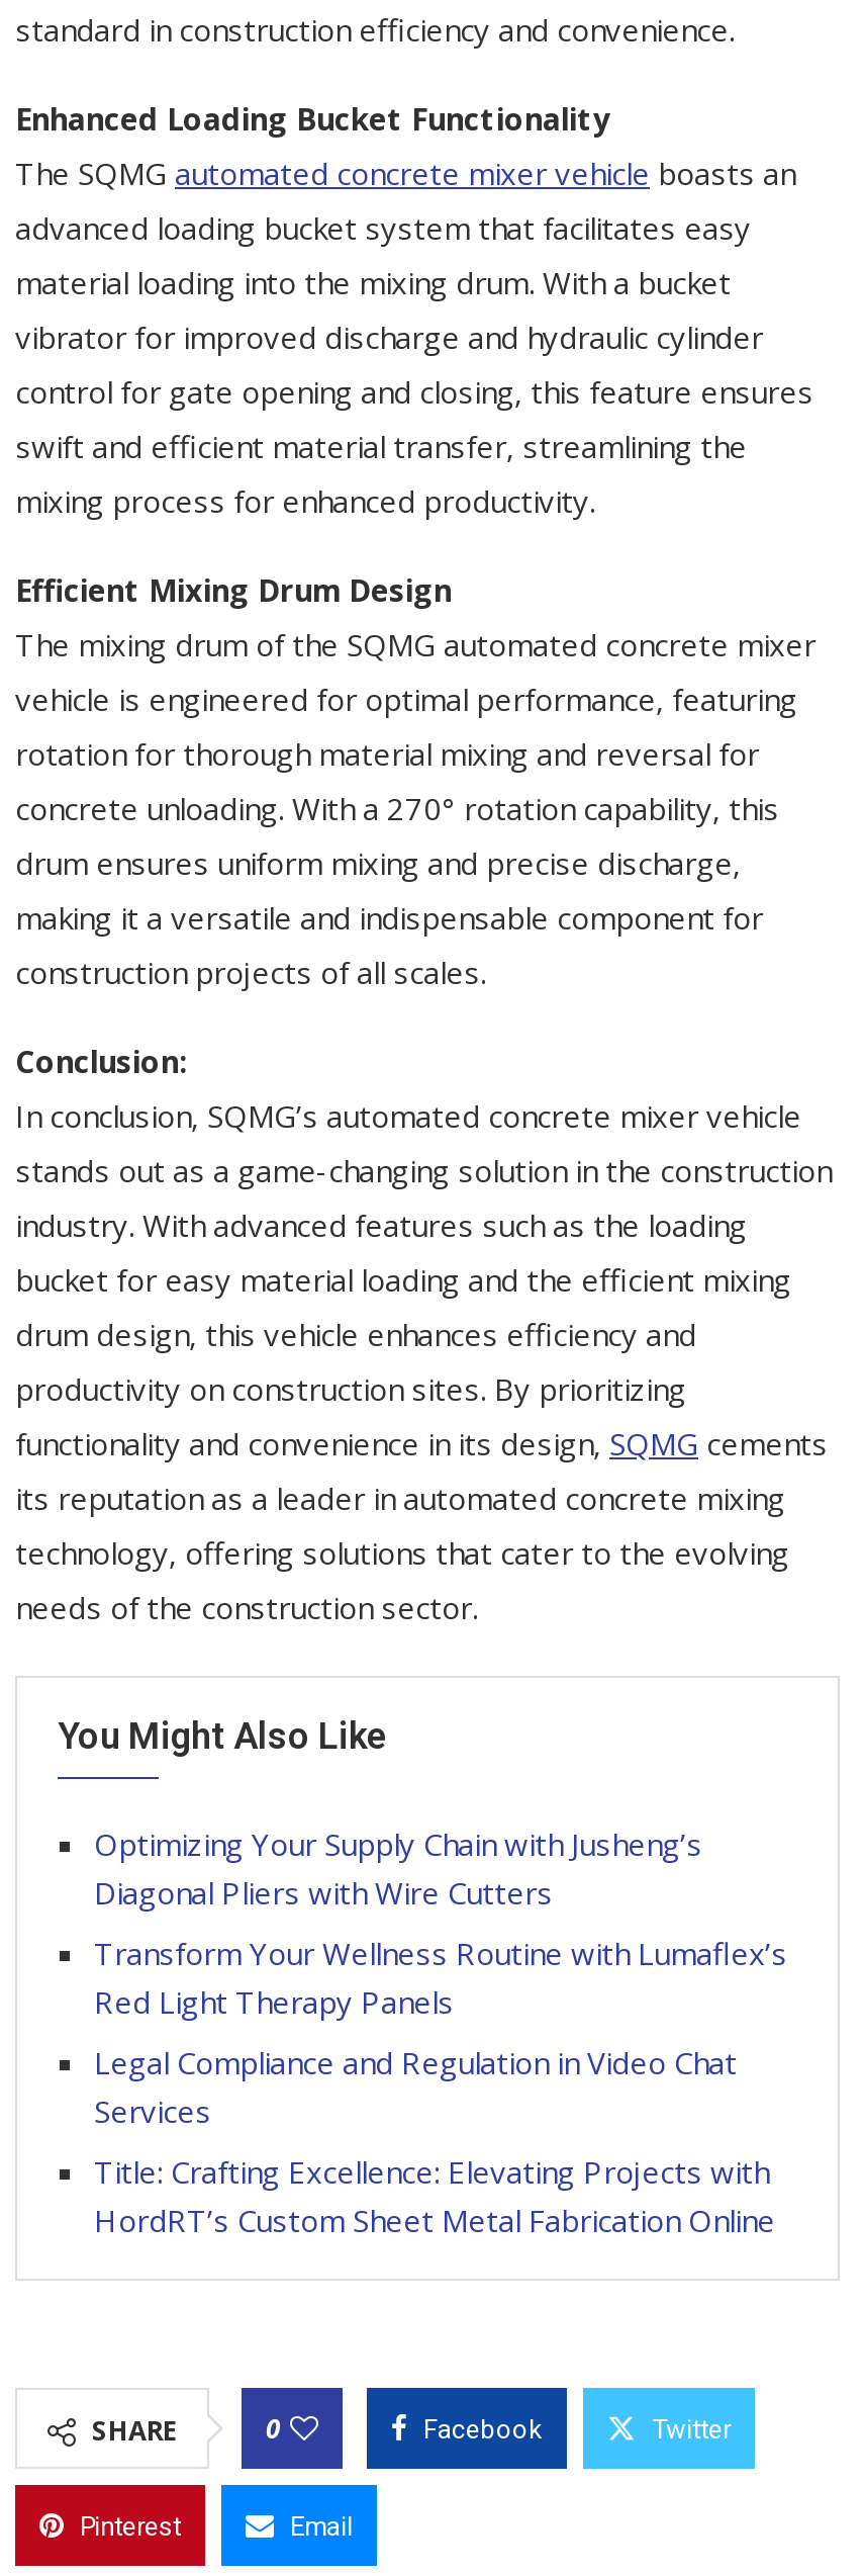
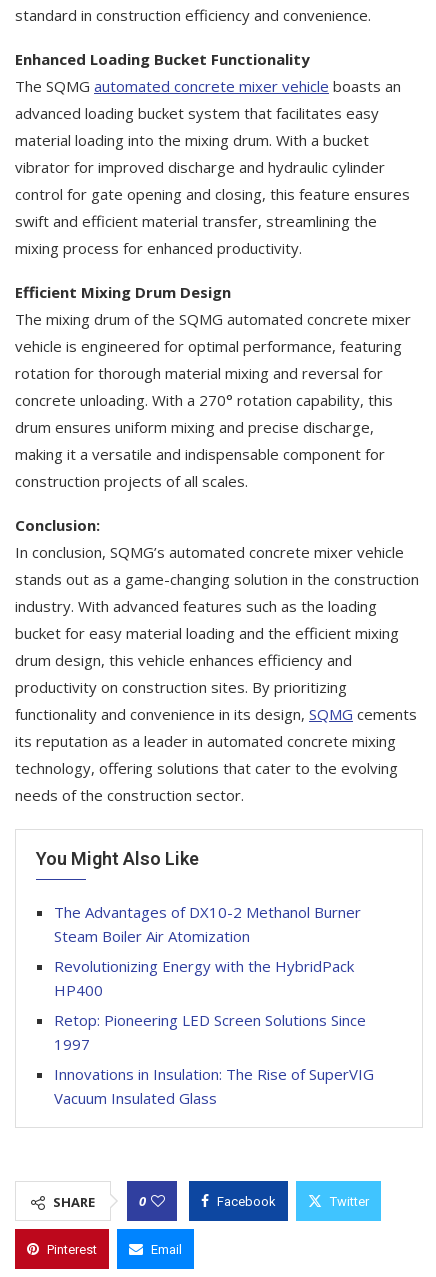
- Optimizing Your Supply Chain with Jusheng’s
- Diagonal Pliers with Wire Cutters
+ The Advantages of DX10-2 Methanol Burner
+ Steam Boiler Air Atomization

- Transform Your Wellness Routine with Lumaflex’s
- Red Light Therapy Panels
+ Revolutionizing Energy with the HybridPack
+ HP400

- Legal Compliance and Regulation in Video Chat
- Services
+ Retop: Pioneering LED Screen Solutions Since
+ 1997

- Title: Crafting Excellence: Elevating Projects with
- HordRT’s Custom Sheet Metal Fabrication Online
+ Innovations in Insulation: The Rise of SuperVIG
+ Vacuum Insulated Glass
